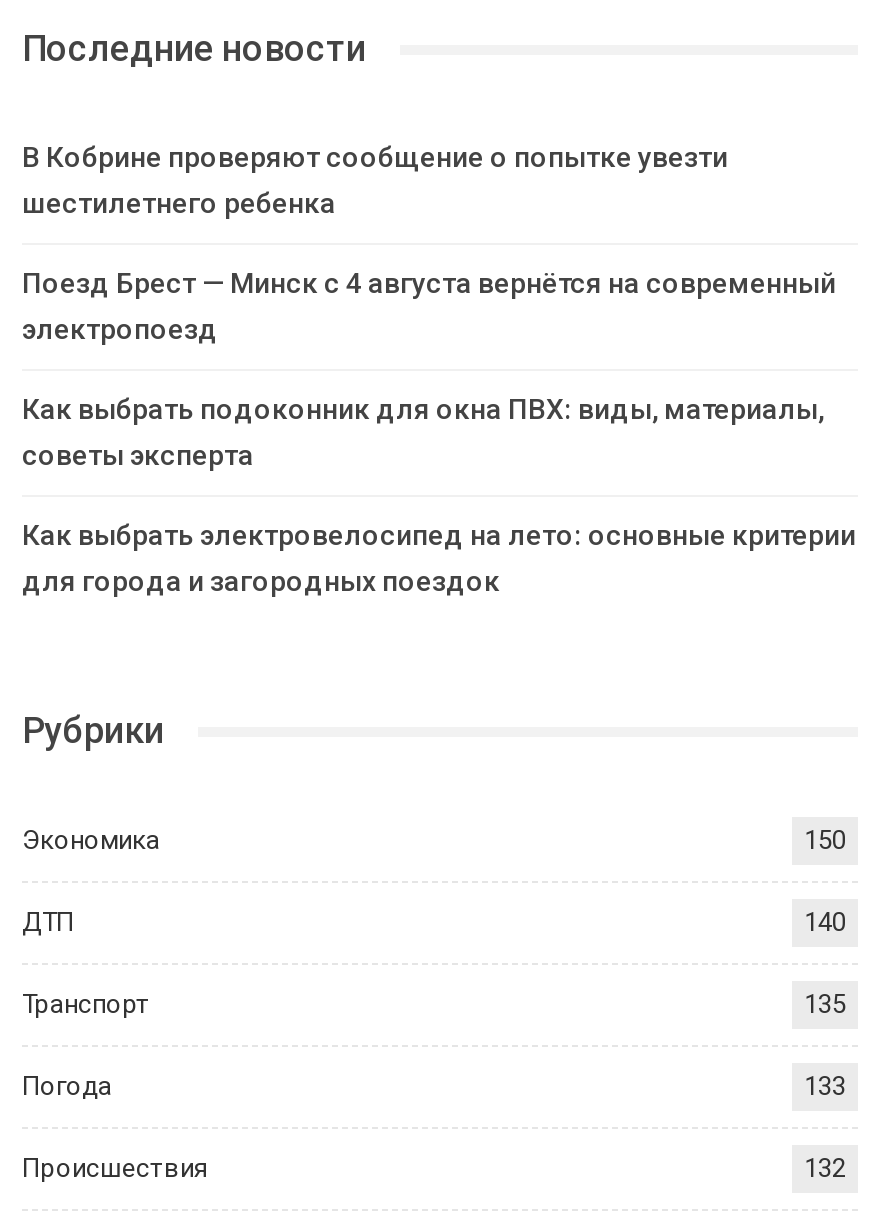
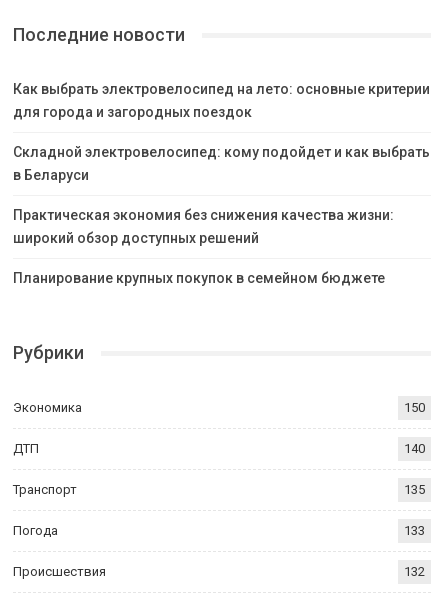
- В Кобрине проверяют сообщение о попытке увезти
- шестилетнего ребенка
- Поезд Брест — Минск с 4 августа вернётся на современный
- электропоезд
- Как выбрать подоконник для окна ПВХ: виды, материалы,
- советы эксперта

moved up: Как выбрать электровелосипед на лето: основные критерии | для города и загородных поездок

+ Складной электровелосипед: кому подойдет и как выбрать
+ в Беларуси
+ Практическая экономия без снижения качества жизни:
+ широкий обзор доступных решений
+ Планирование крупных покупок в семейном бюджете
